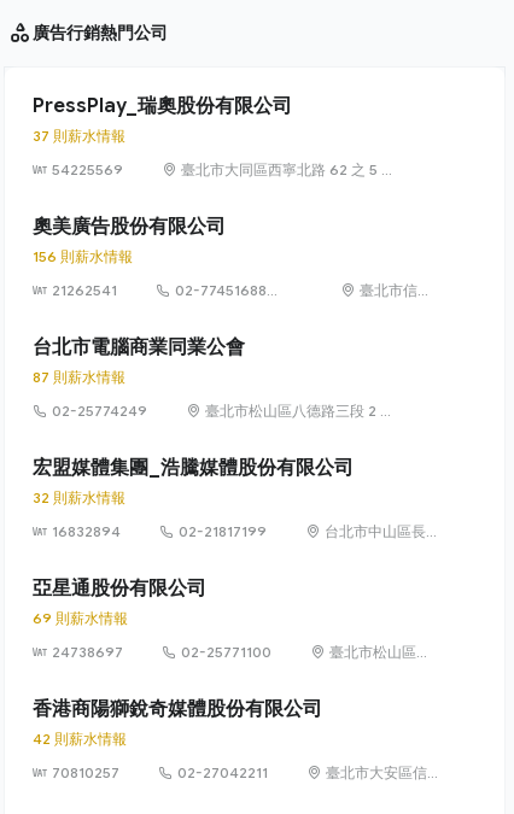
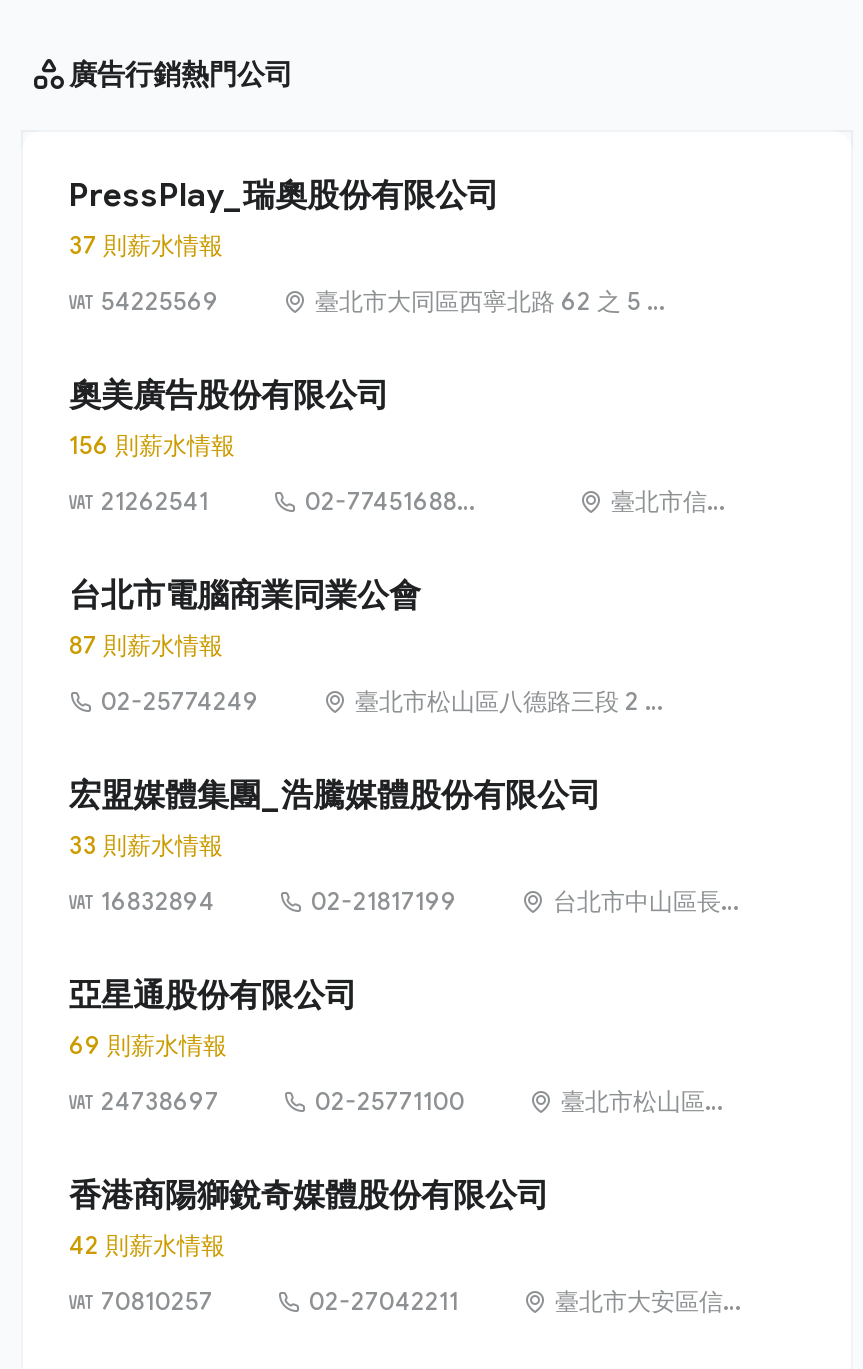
- 32 則薪水情報
+ 33 則薪水情報
